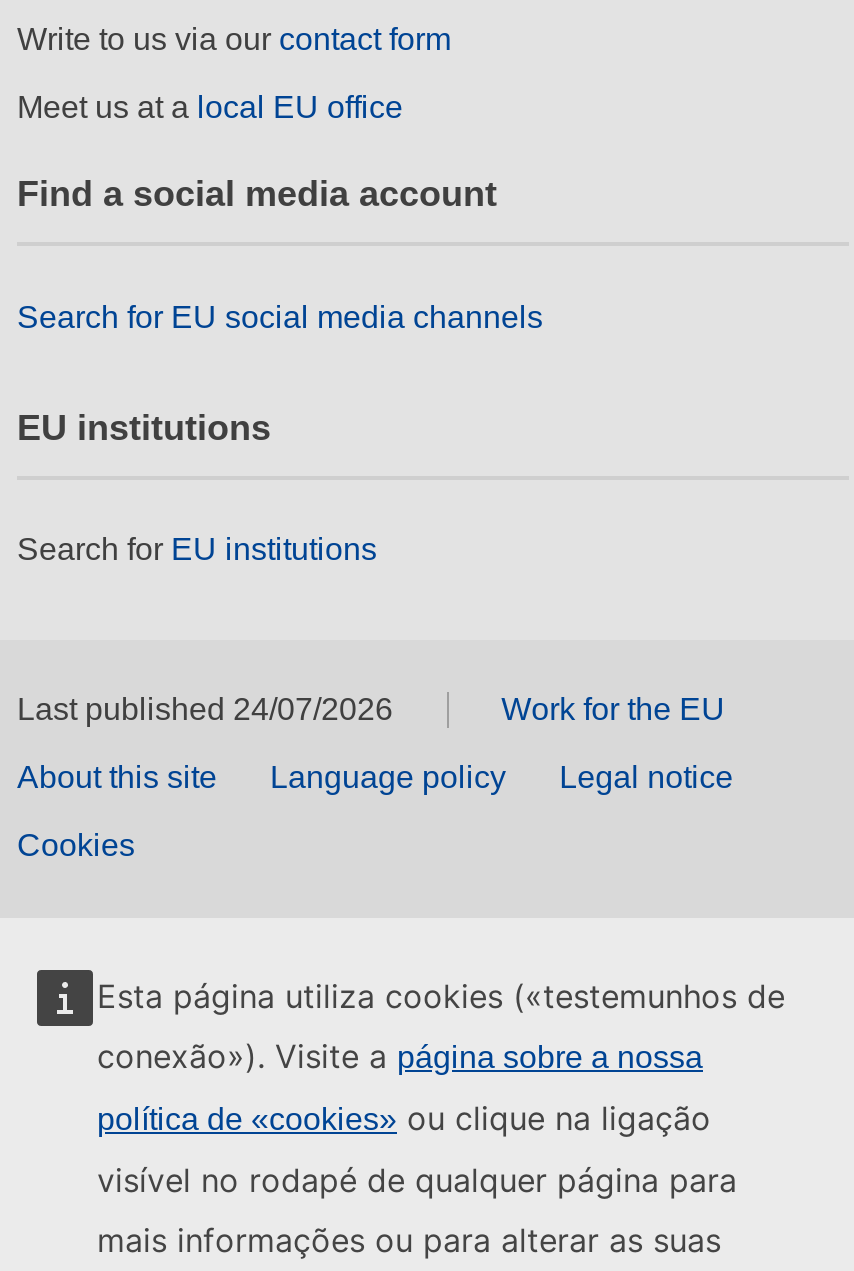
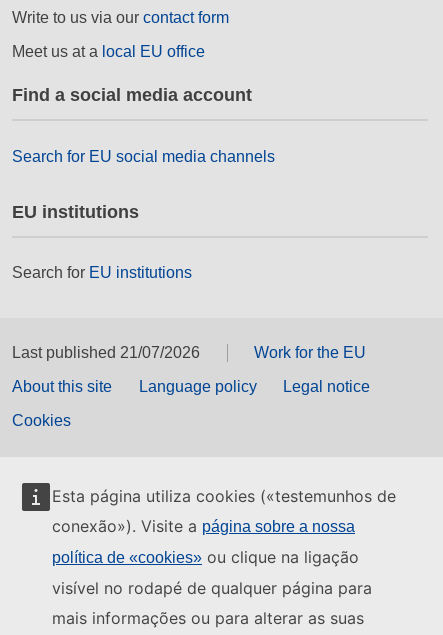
- Last published 24/07/2026
+ Last published 21/07/2026
